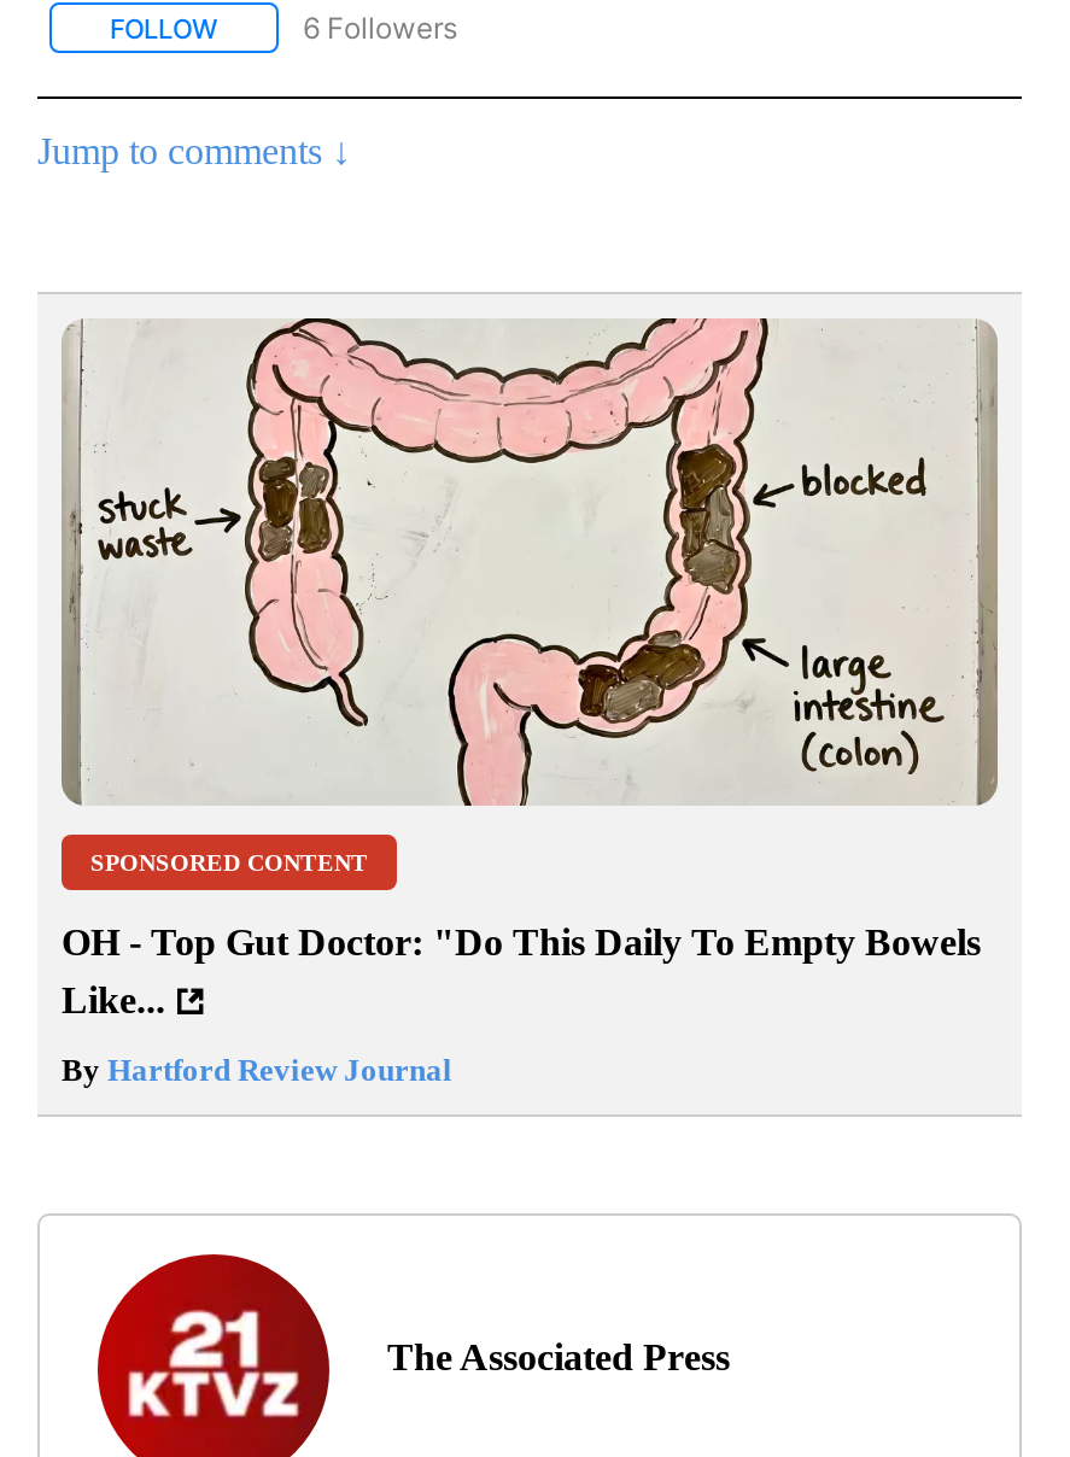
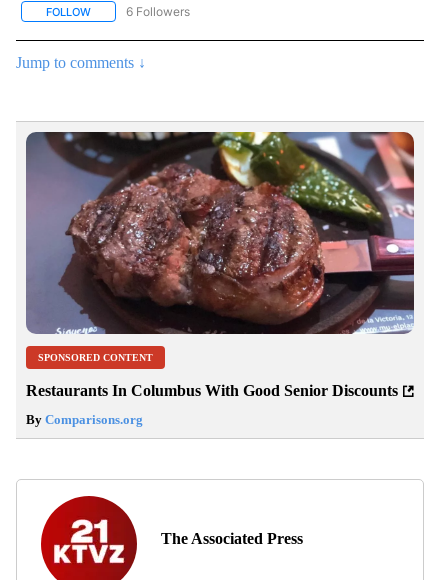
- [image]
+ [image]

- OH - Top Gut Doctor: "Do This Daily To Empty Bowels
- Like...
+ Restaurants In Columbus With Good Senior Discounts

- By Hartford Review Journal
+ By Comparisons.org
